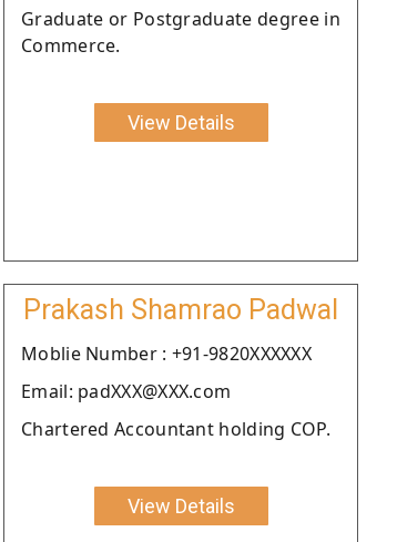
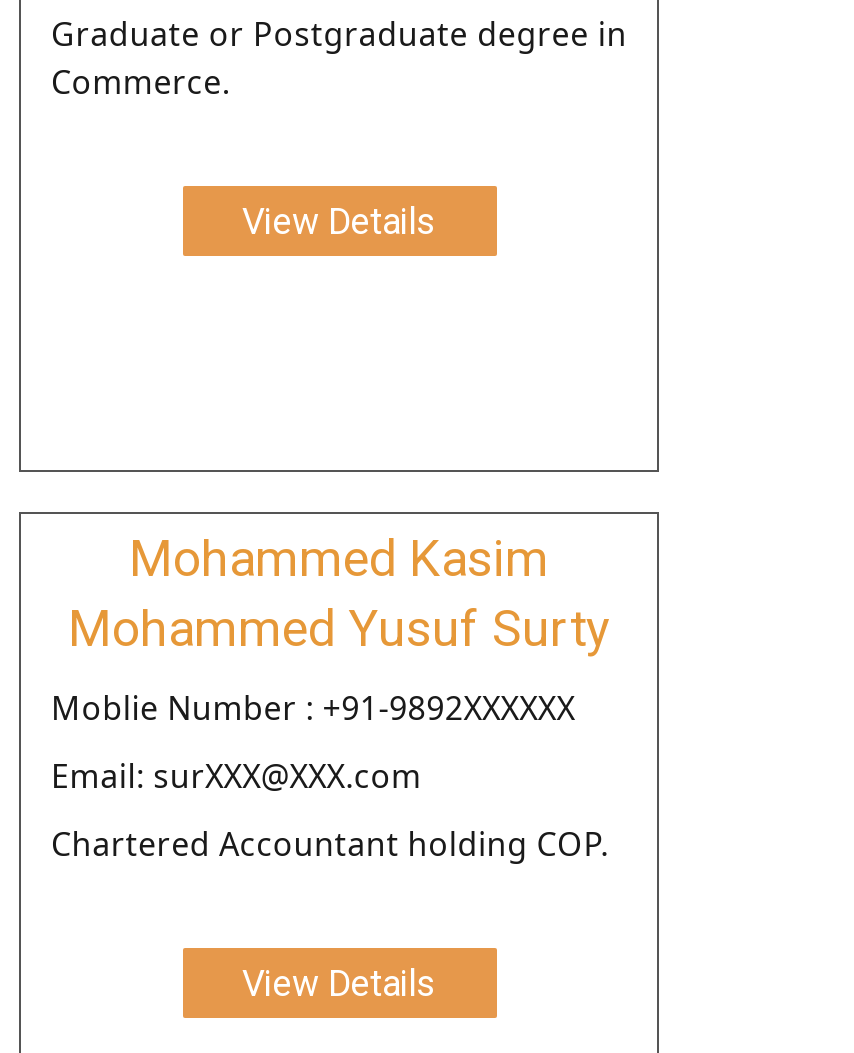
- Prakash Shamrao Padwal
+ Mohammed Kasim
+ Mohammed Yusuf Surty

- Moblie Number : +91-9820XXXXXX
+ Moblie Number : +91-9892XXXXXX

- Email: padXXX@XXX.com
+ Email: surXXX@XXX.com
